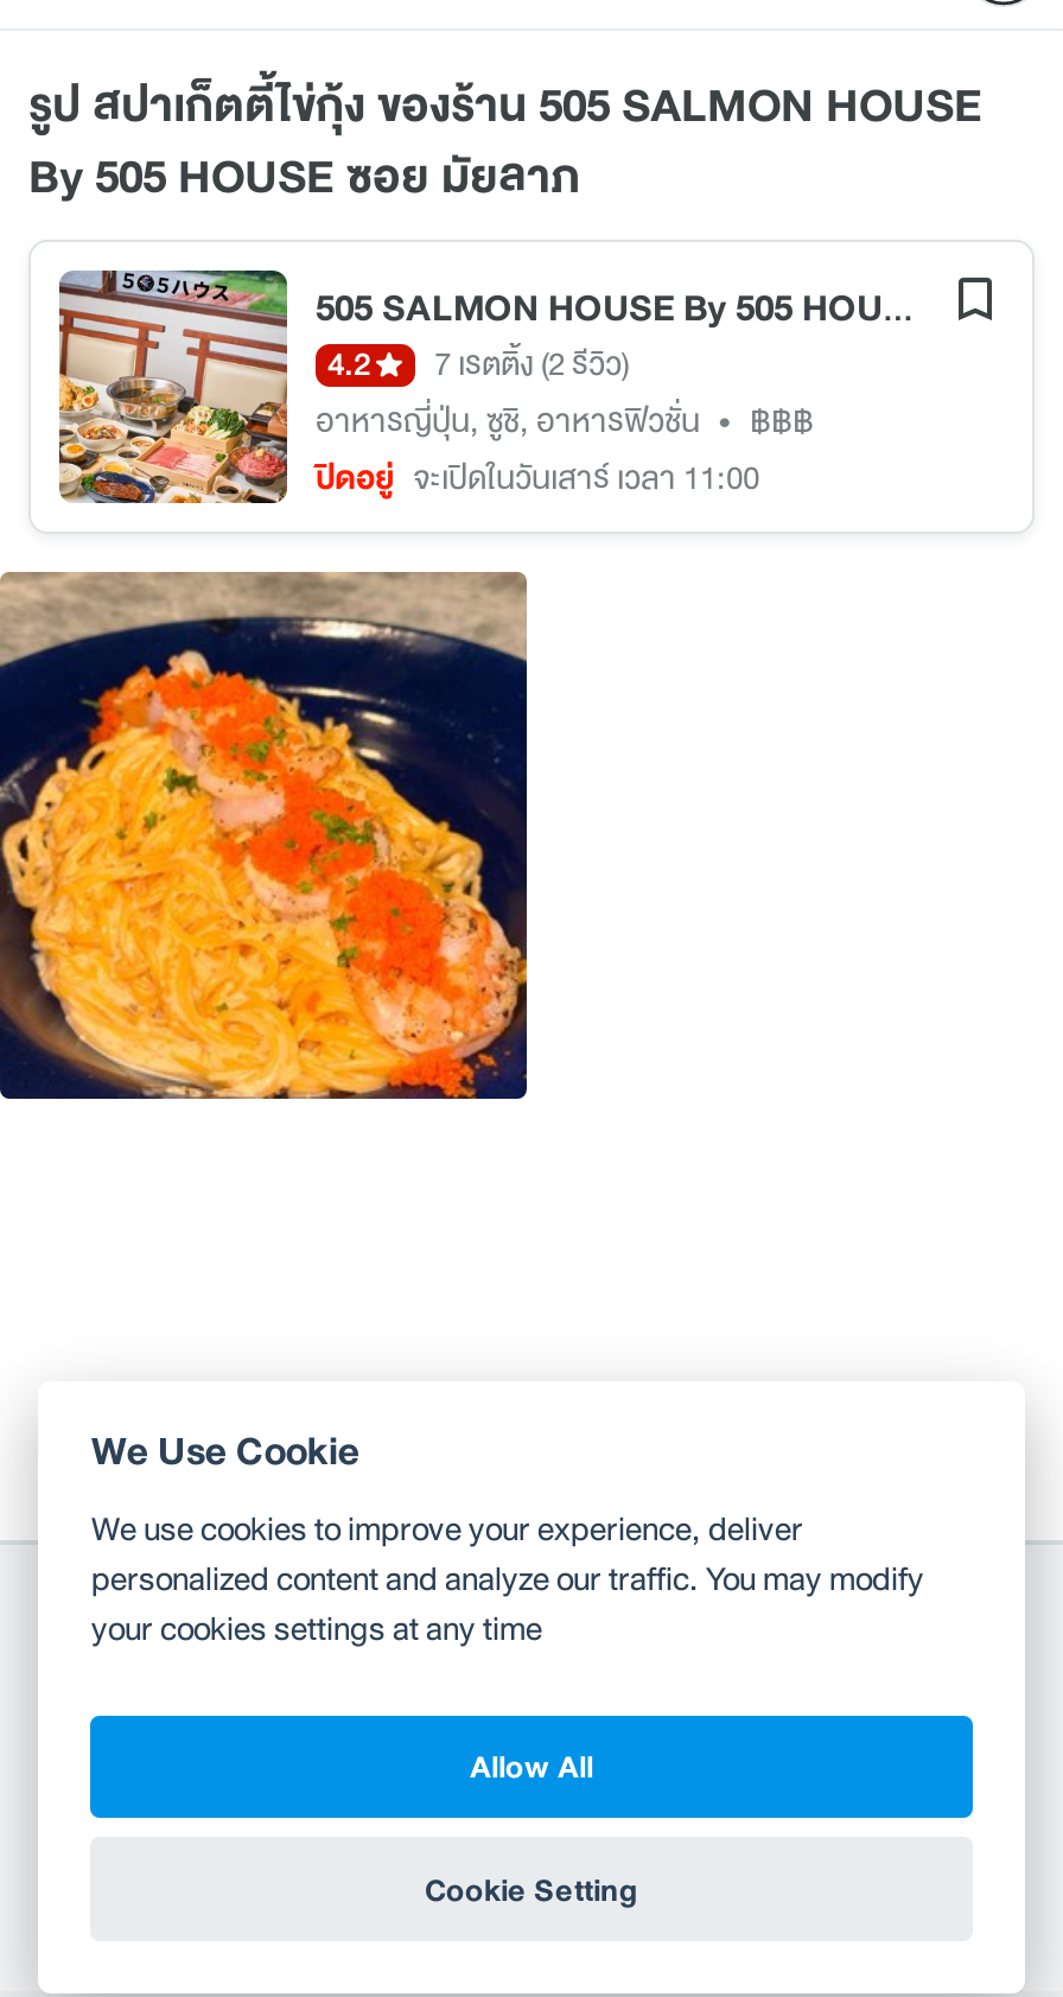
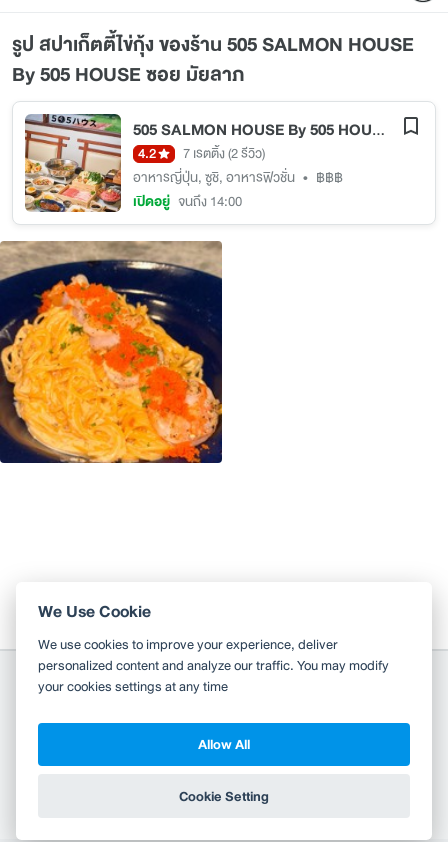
- ปิดอยู่ จะเปิดในวันเสาร์ เวลา 11:00
+ เปิดอยู่ จนถึง 14:00
